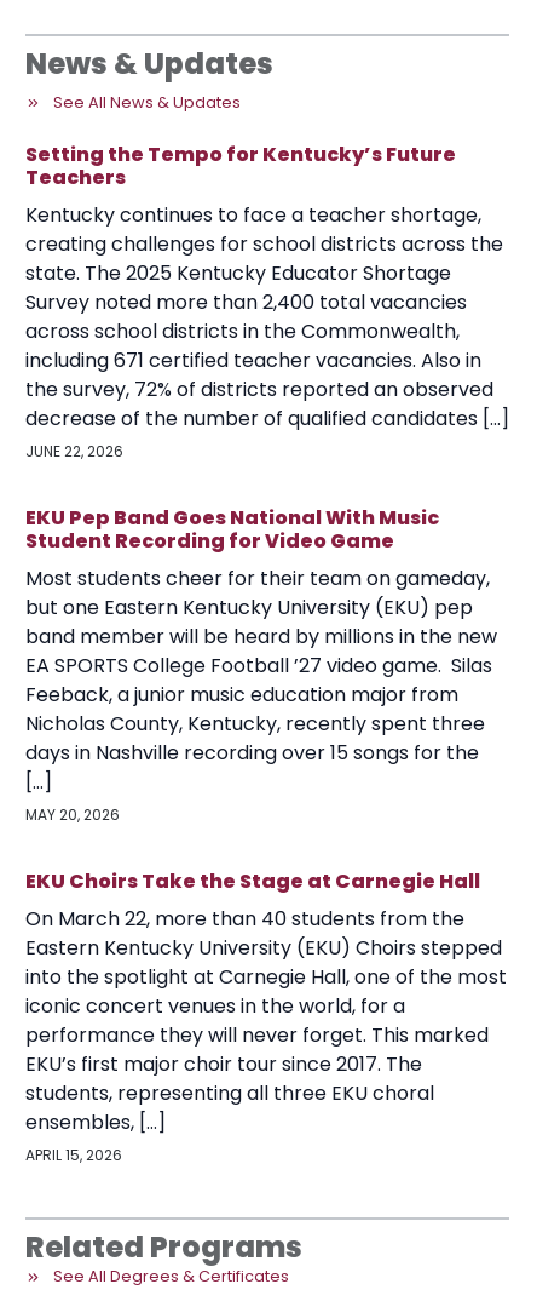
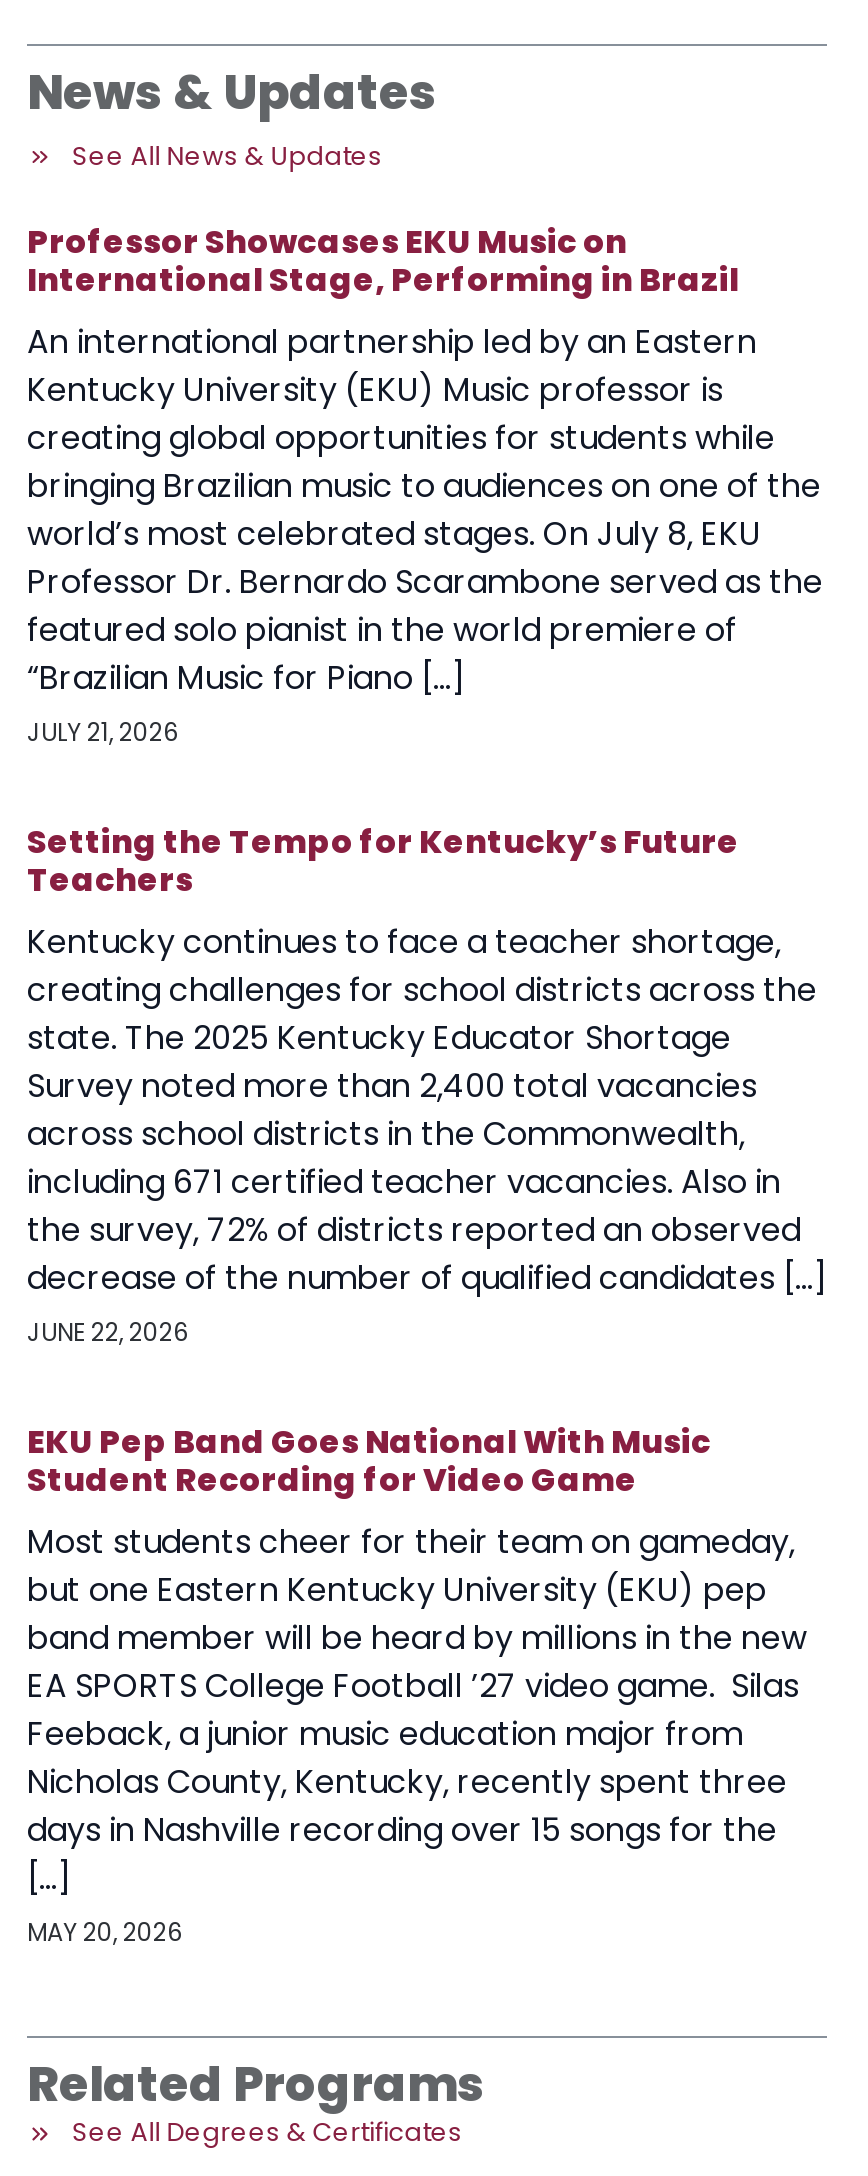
+ Professor Showcases EKU Music on
+ International Stage, Performing in Brazil
+ An international partnership led by an Eastern
+ Kentucky University (EKU) Music professor is
+ creating global opportunities for students while
+ bringing Brazilian music to audiences on one of the
+ world’s most celebrated stages. On July 8, EKU
+ Professor Dr. Bernardo Scarambone served as the
+ featured solo pianist in the world premiere of
+ “Brazilian Music for Piano […]
+ JULY 21, 2026

moved down: Setting the Tempo for Kentucky’s Future | Teachers | Kentucky continues to face a teacher shortage, | ... | days in Nashville recording over 15 songs for the | MAY 20, 2026

- EKU Choirs Take the Stage at Carnegie Hall
- On March 22, more than 40 students from the
- Eastern Kentucky University (EKU) Choirs stepped
- into the spotlight at Carnegie Hall, one of the most
- iconic concert venues in the world, for a
- performance they will never forget. This marked
- EKU’s first major choir tour since 2017. The
- students, representing all three EKU choral
- ensembles, […]
- APRIL 15, 2026
